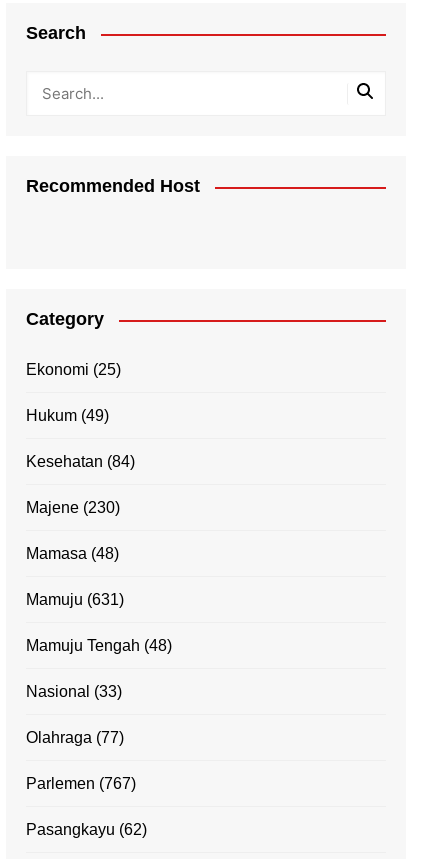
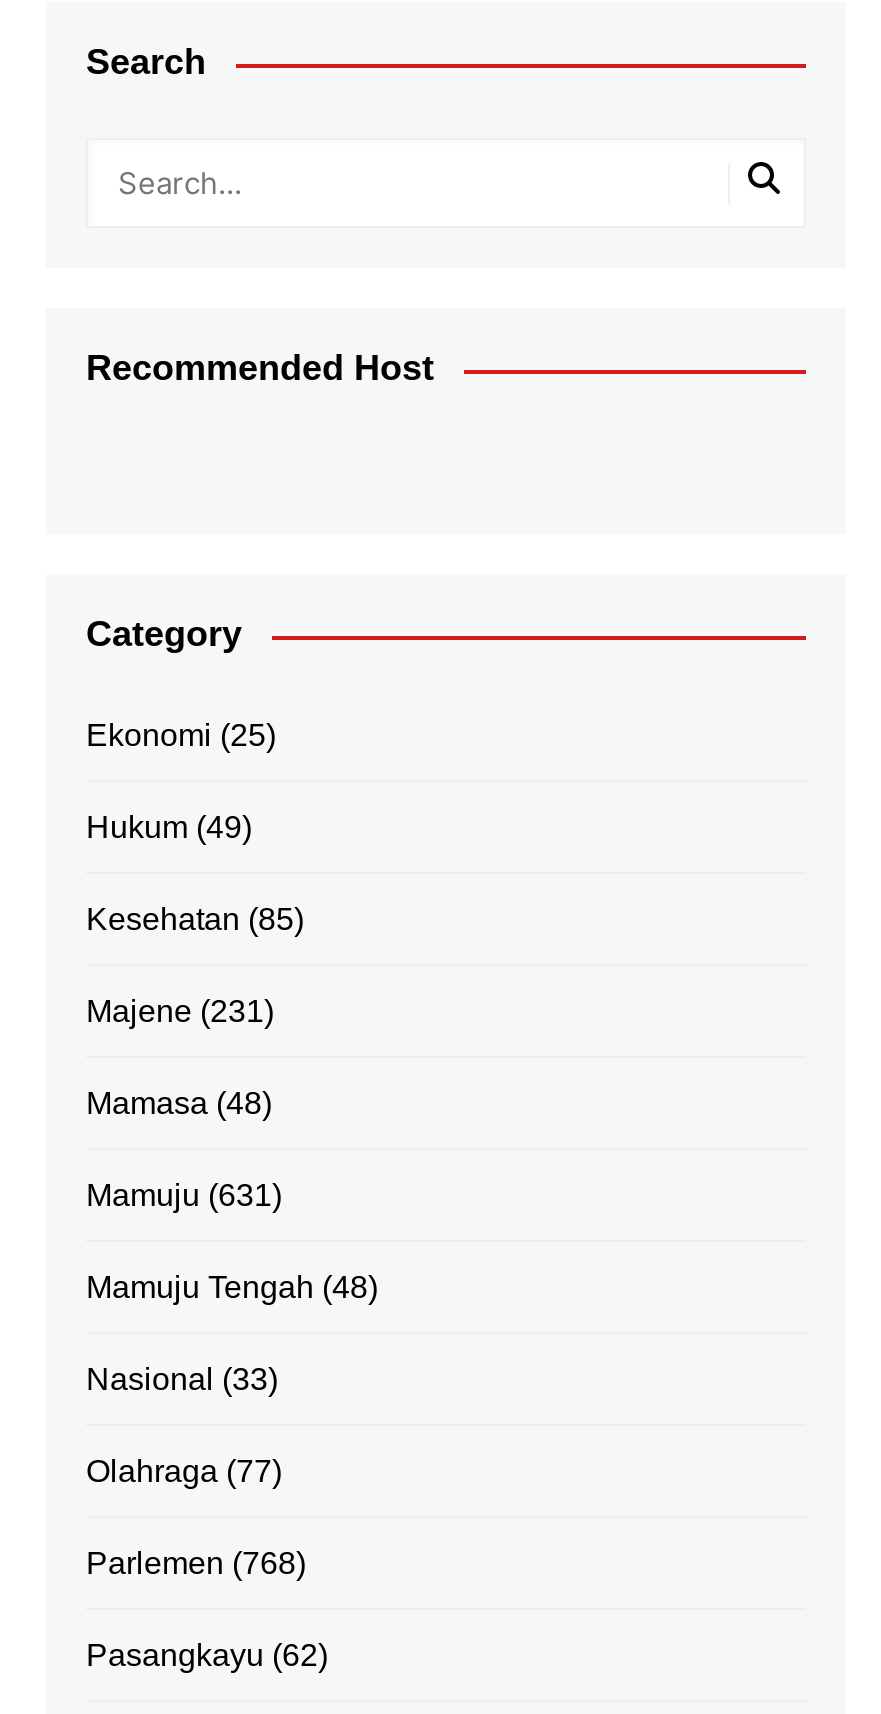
- Kesehatan (84)
+ Kesehatan (85)

- Majene (230)
+ Majene (231)

- Parlemen (767)
+ Parlemen (768)
